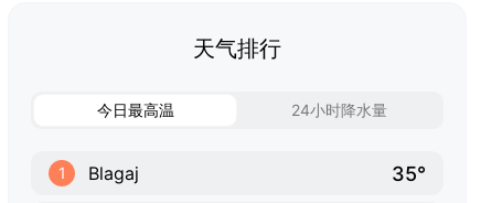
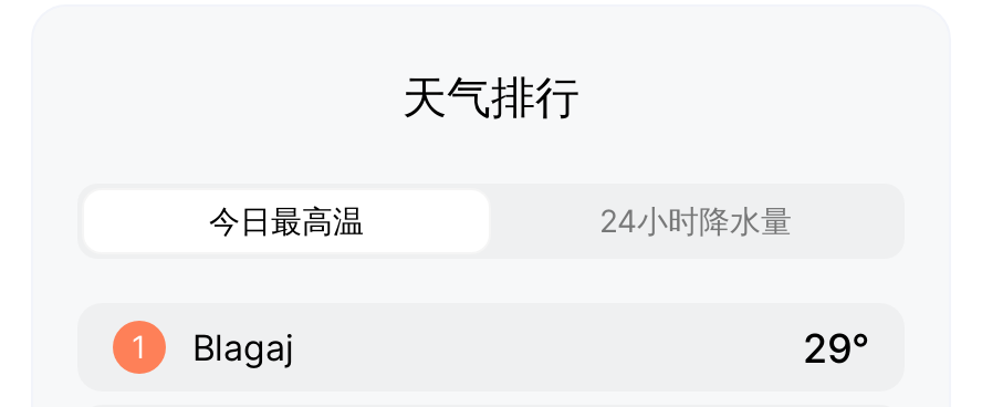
- 35°
+ 29°
